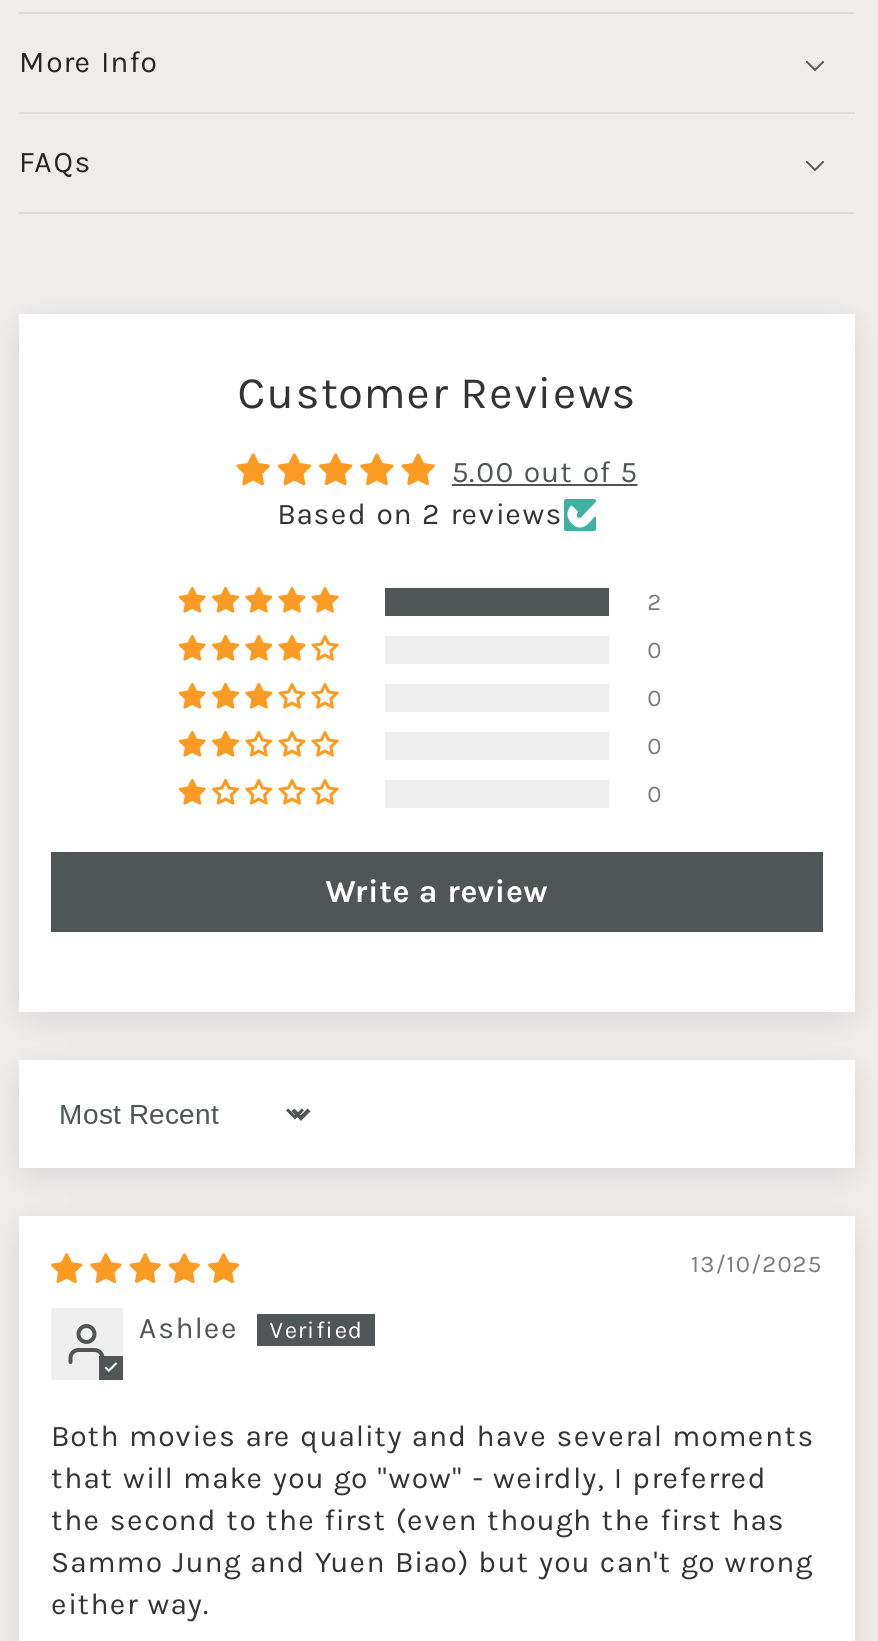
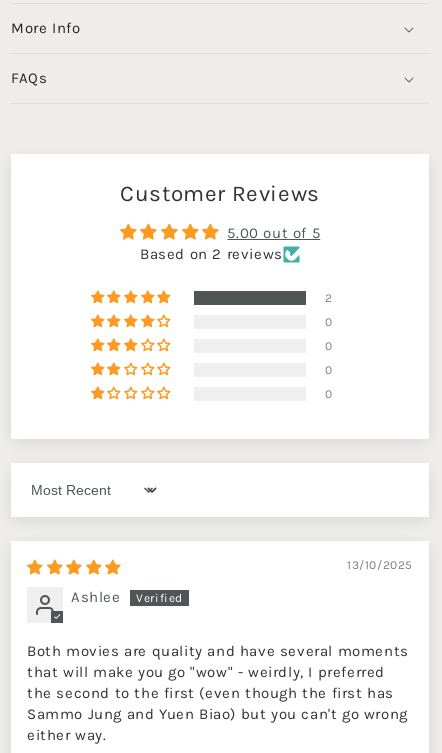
- Write a review
